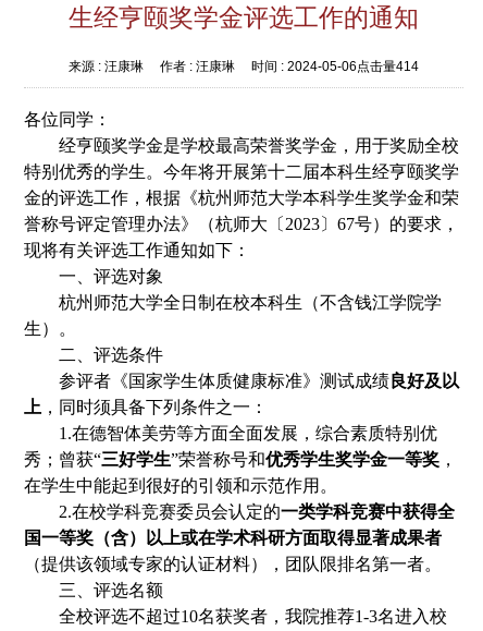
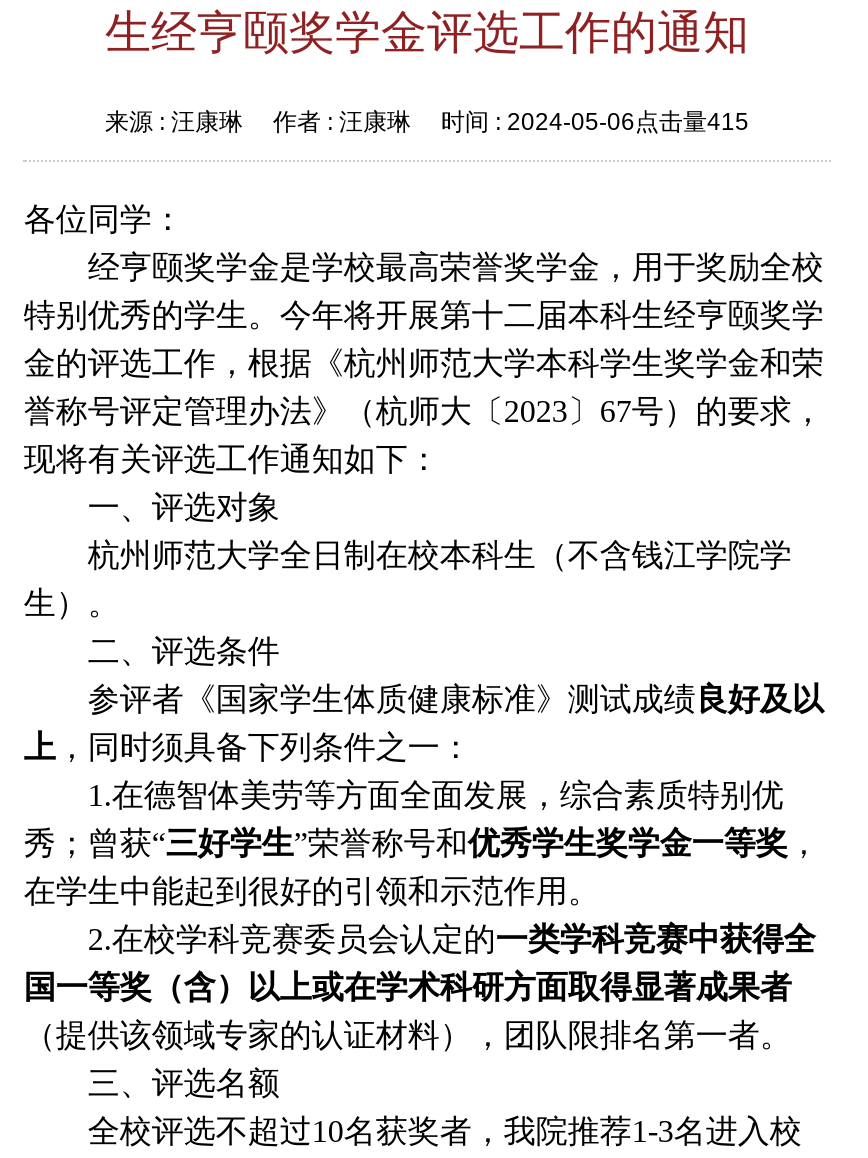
- 来源 :汪康琳作者 :汪康琳时间 : 2024-05-06点击量414
+ 来源 :汪康琳作者 :汪康琳时间 : 2024-05-06点击量415
